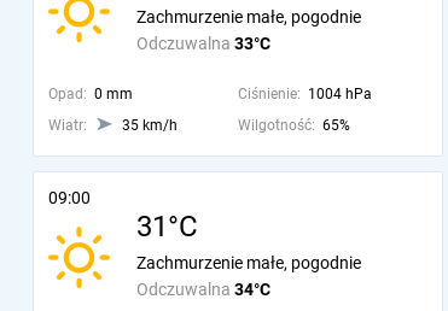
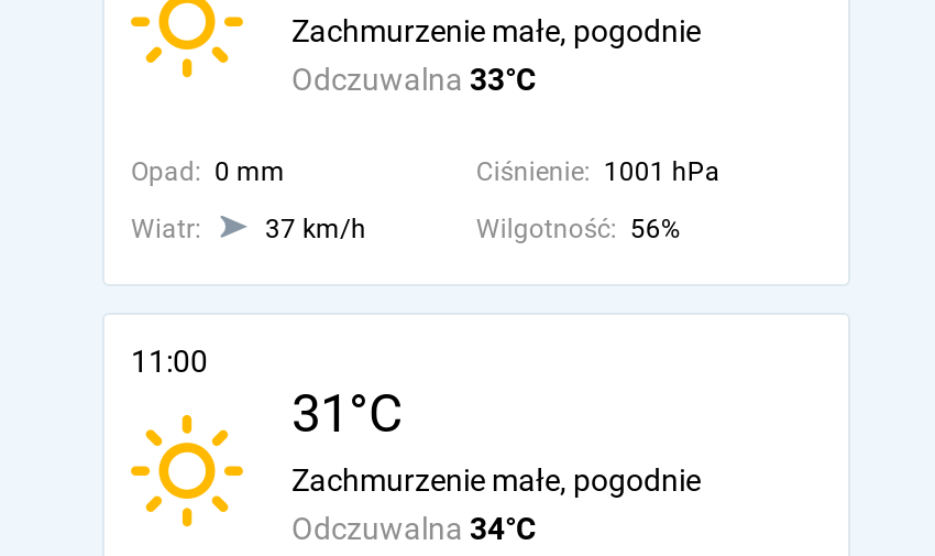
- Ciśnienie: 1004 hPa
+ Ciśnienie: 1001 hPa

- 35 km/h
+ 37 km/h

- Wilgotność: 65%
+ Wilgotność: 56%

- 09:00
+ 11:00
